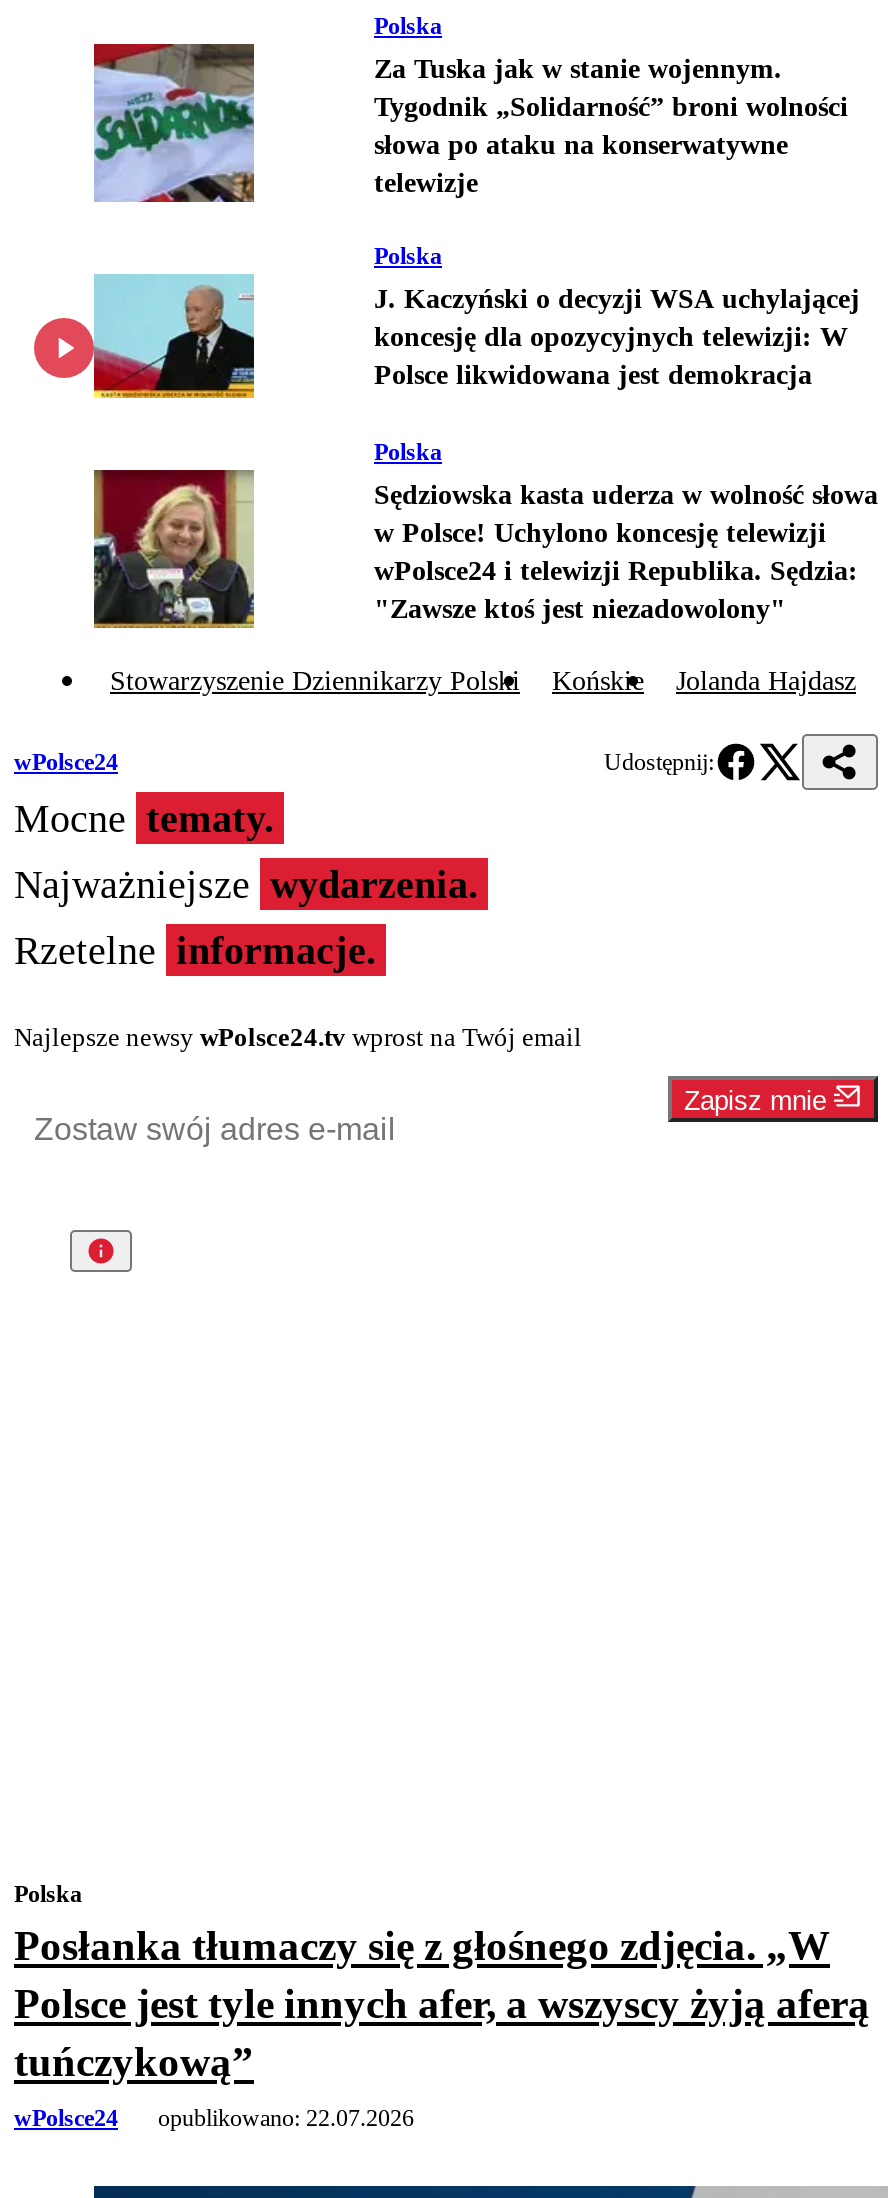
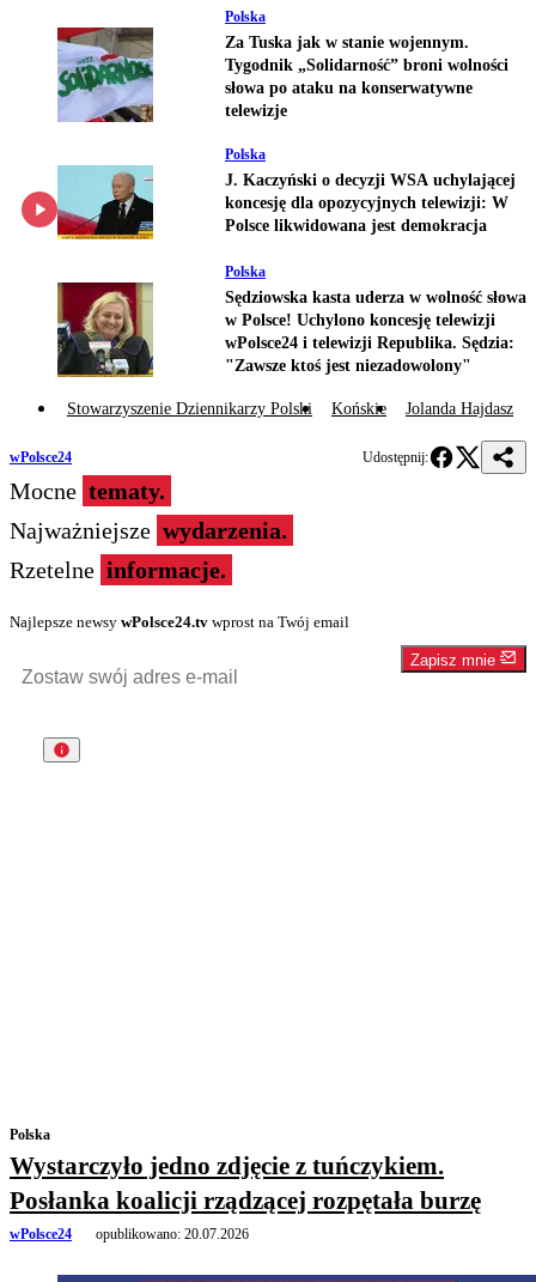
- Posłanka tłumaczy się z głośnego zdjęcia. „W
- Polsce jest tyle innych afer, a wszyscy żyją aferą
- tuńczykową”
+ Wystarczyło jedno zdjęcie z tuńczykiem.
+ Posłanka koalicji rządzącej rozpętała burzę

- opublikowano: 22.07.2026
+ opublikowano: 20.07.2026
